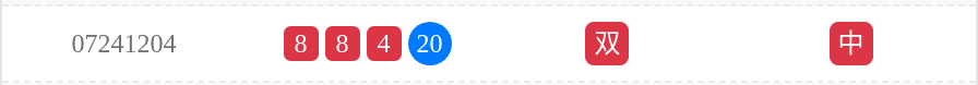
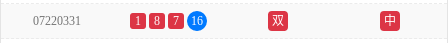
- 07241204
+ 07220331
+ 1

- 8
- 4
- 20
+ 7
+ 16
